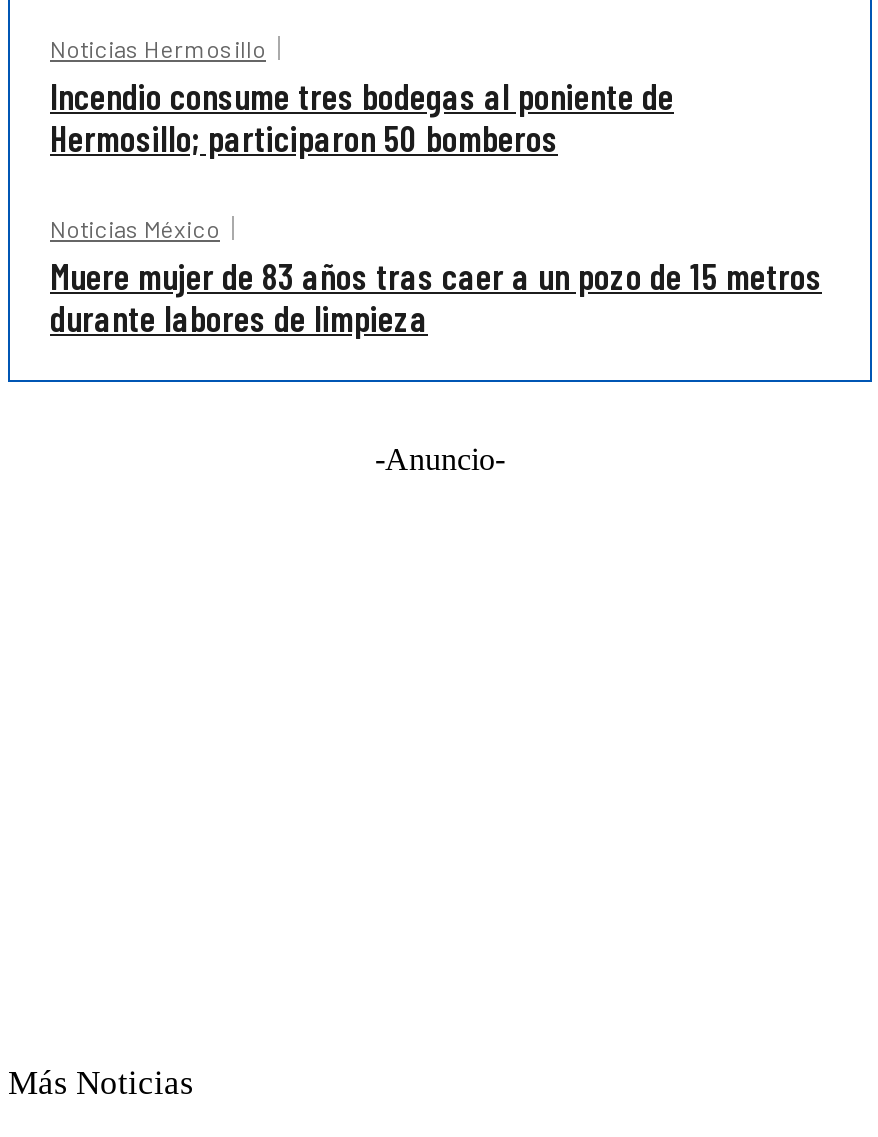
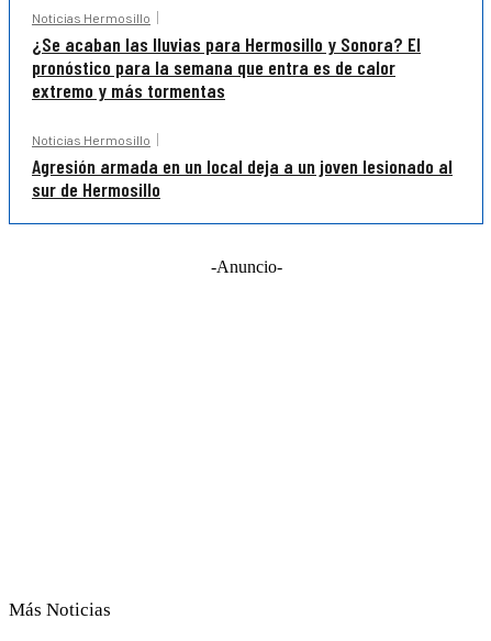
- Incendio consume tres bodegas al poniente de
- Hermosillo; participaron 50 bomberos
+ ¿Se acaban las lluvias para Hermosillo y Sonora? El
+ pronóstico para la semana que entra es de calor
+ extremo y más tormentas

- Noticias México
- Muere mujer de 83 años tras caer a un pozo de 15 metros
- durante labores de limpieza
+ Noticias Hermosillo
+ Agresión armada en un local deja a un joven lesionado al
+ sur de Hermosillo
